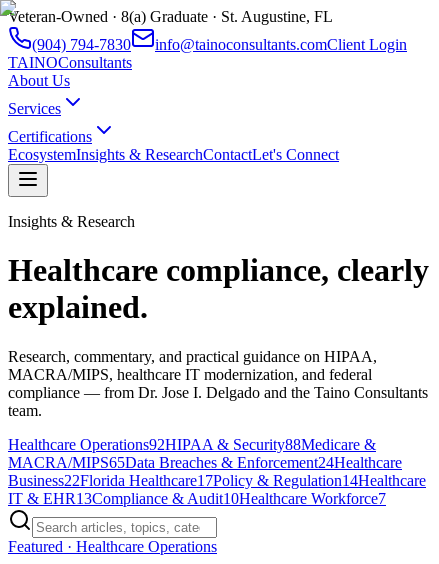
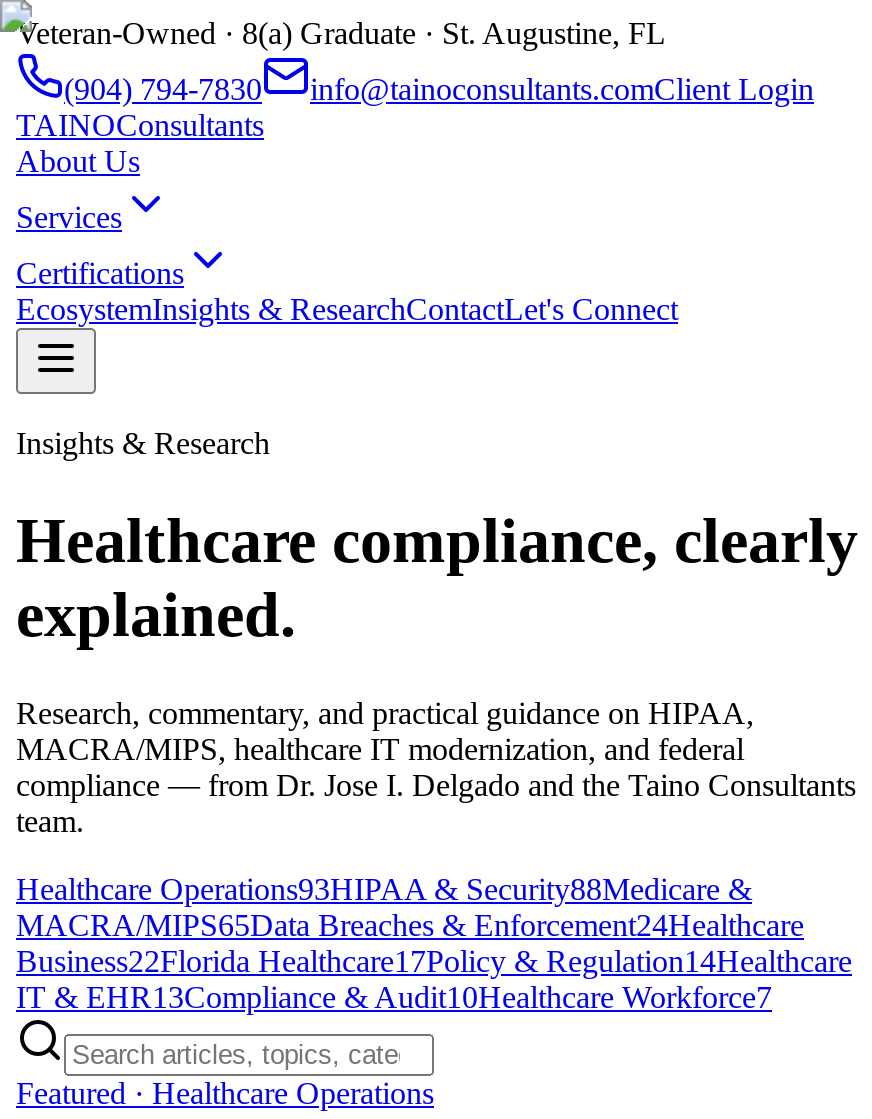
- Healthcare Operations92HIPAA & Security88Medicare &
+ Healthcare Operations93HIPAA & Security88Medicare &
